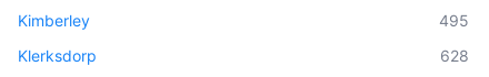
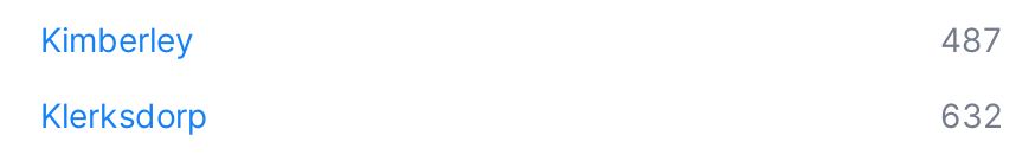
- 495
+ 487

- 628
+ 632
